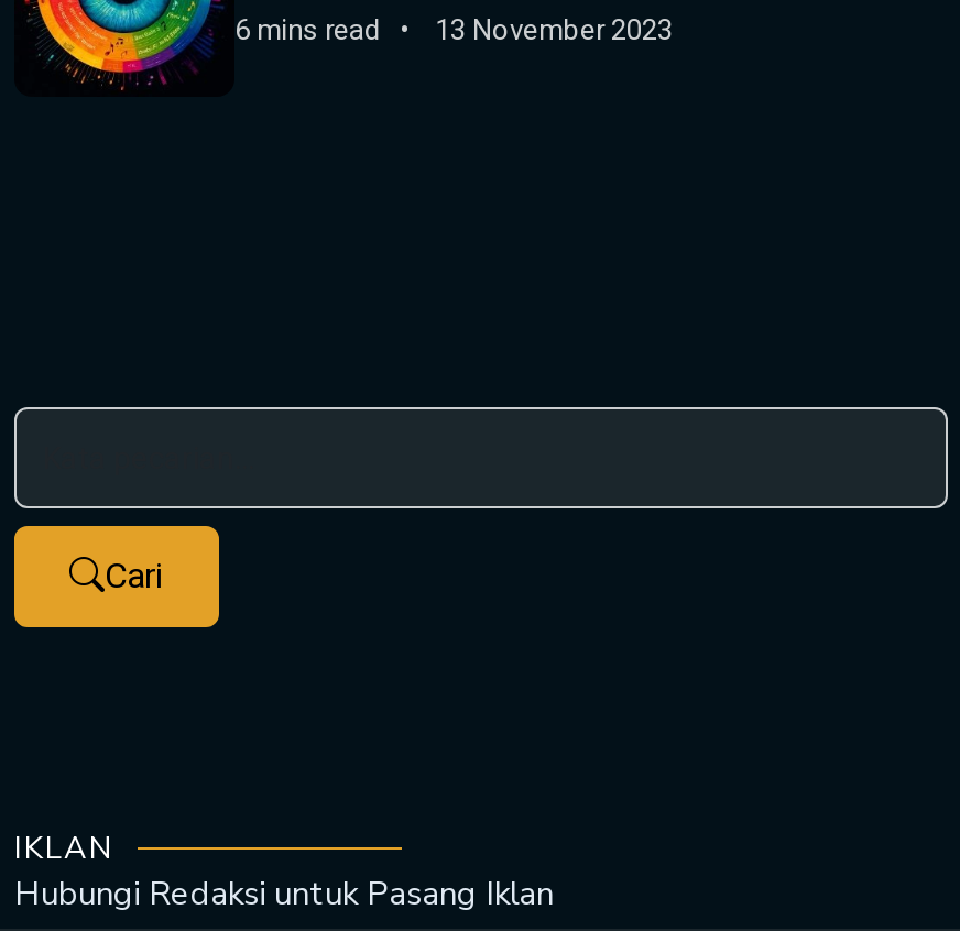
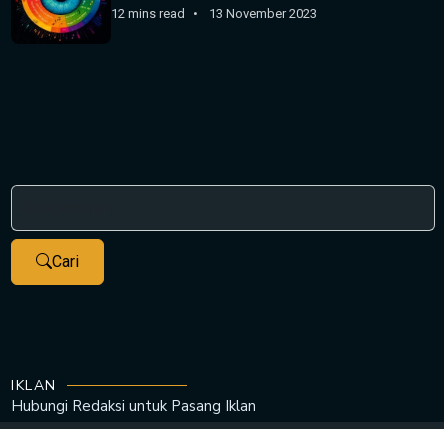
- 6 mins read 13 November 2023
+ 12 mins read 13 November 2023
